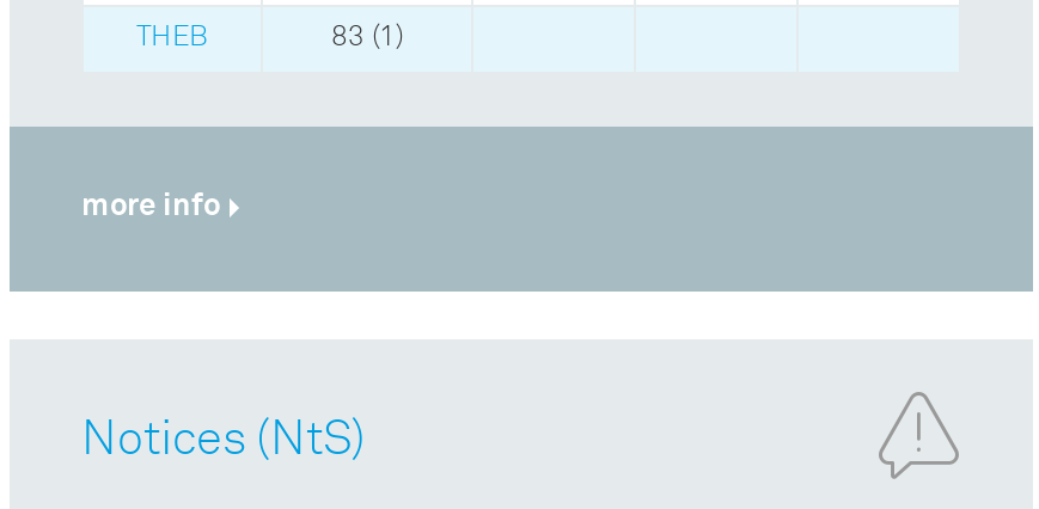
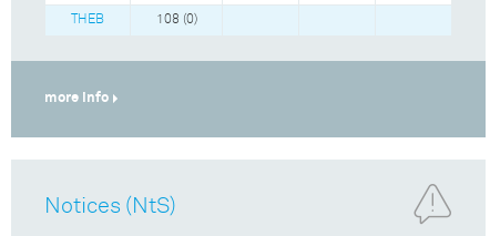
- 83 (1)
+ 108 (0)
